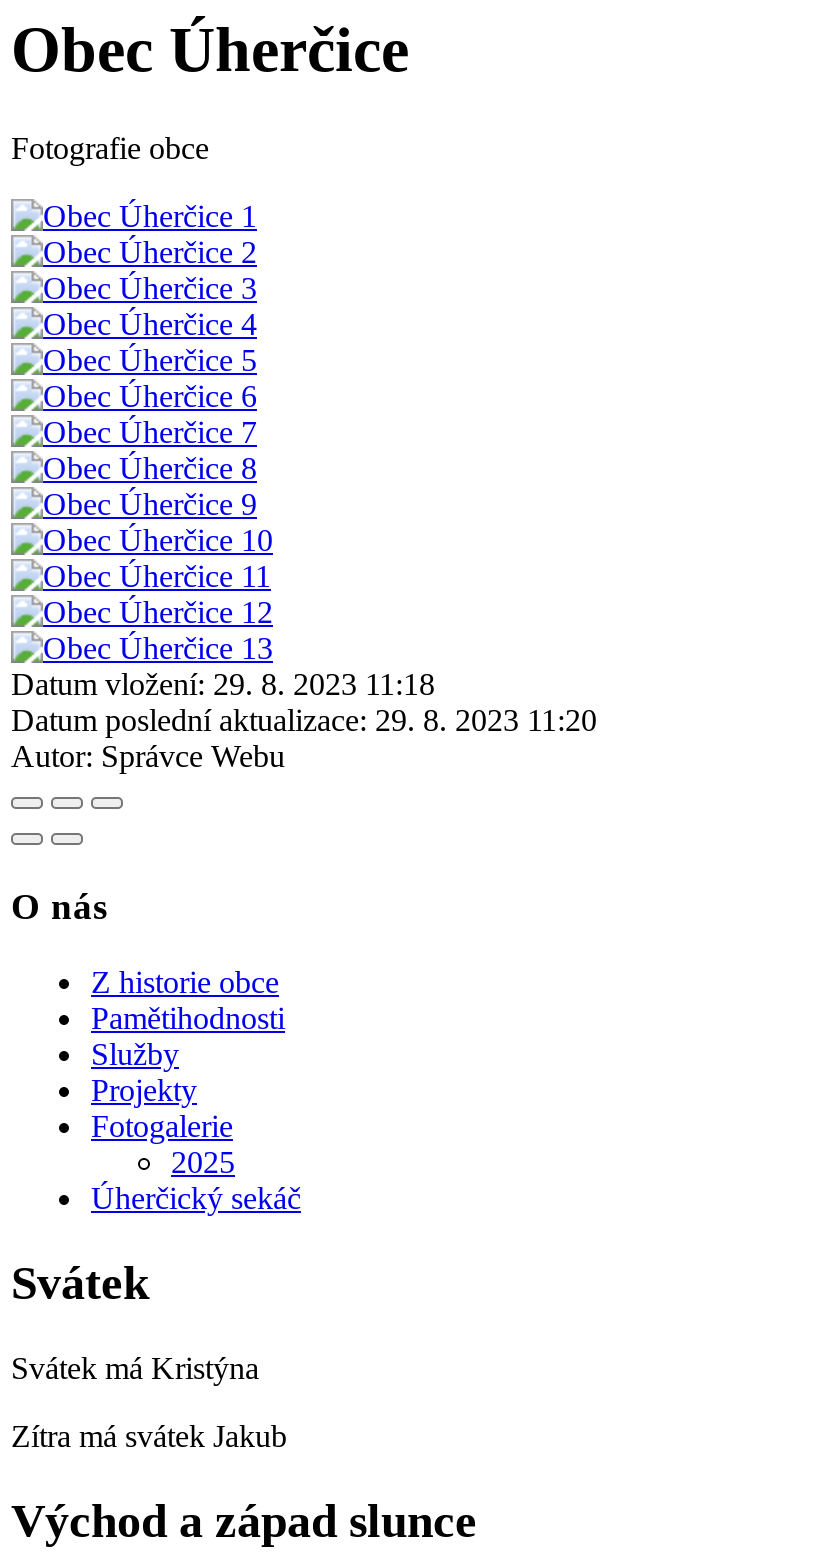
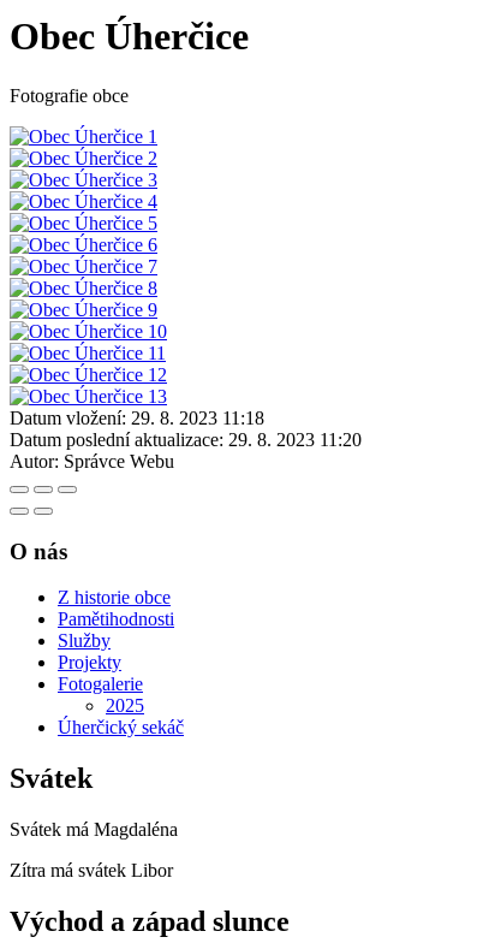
- Svátek má Kristýna
+ Svátek má Magdaléna

- Zítra má svátek Jakub
+ Zítra má svátek Libor
